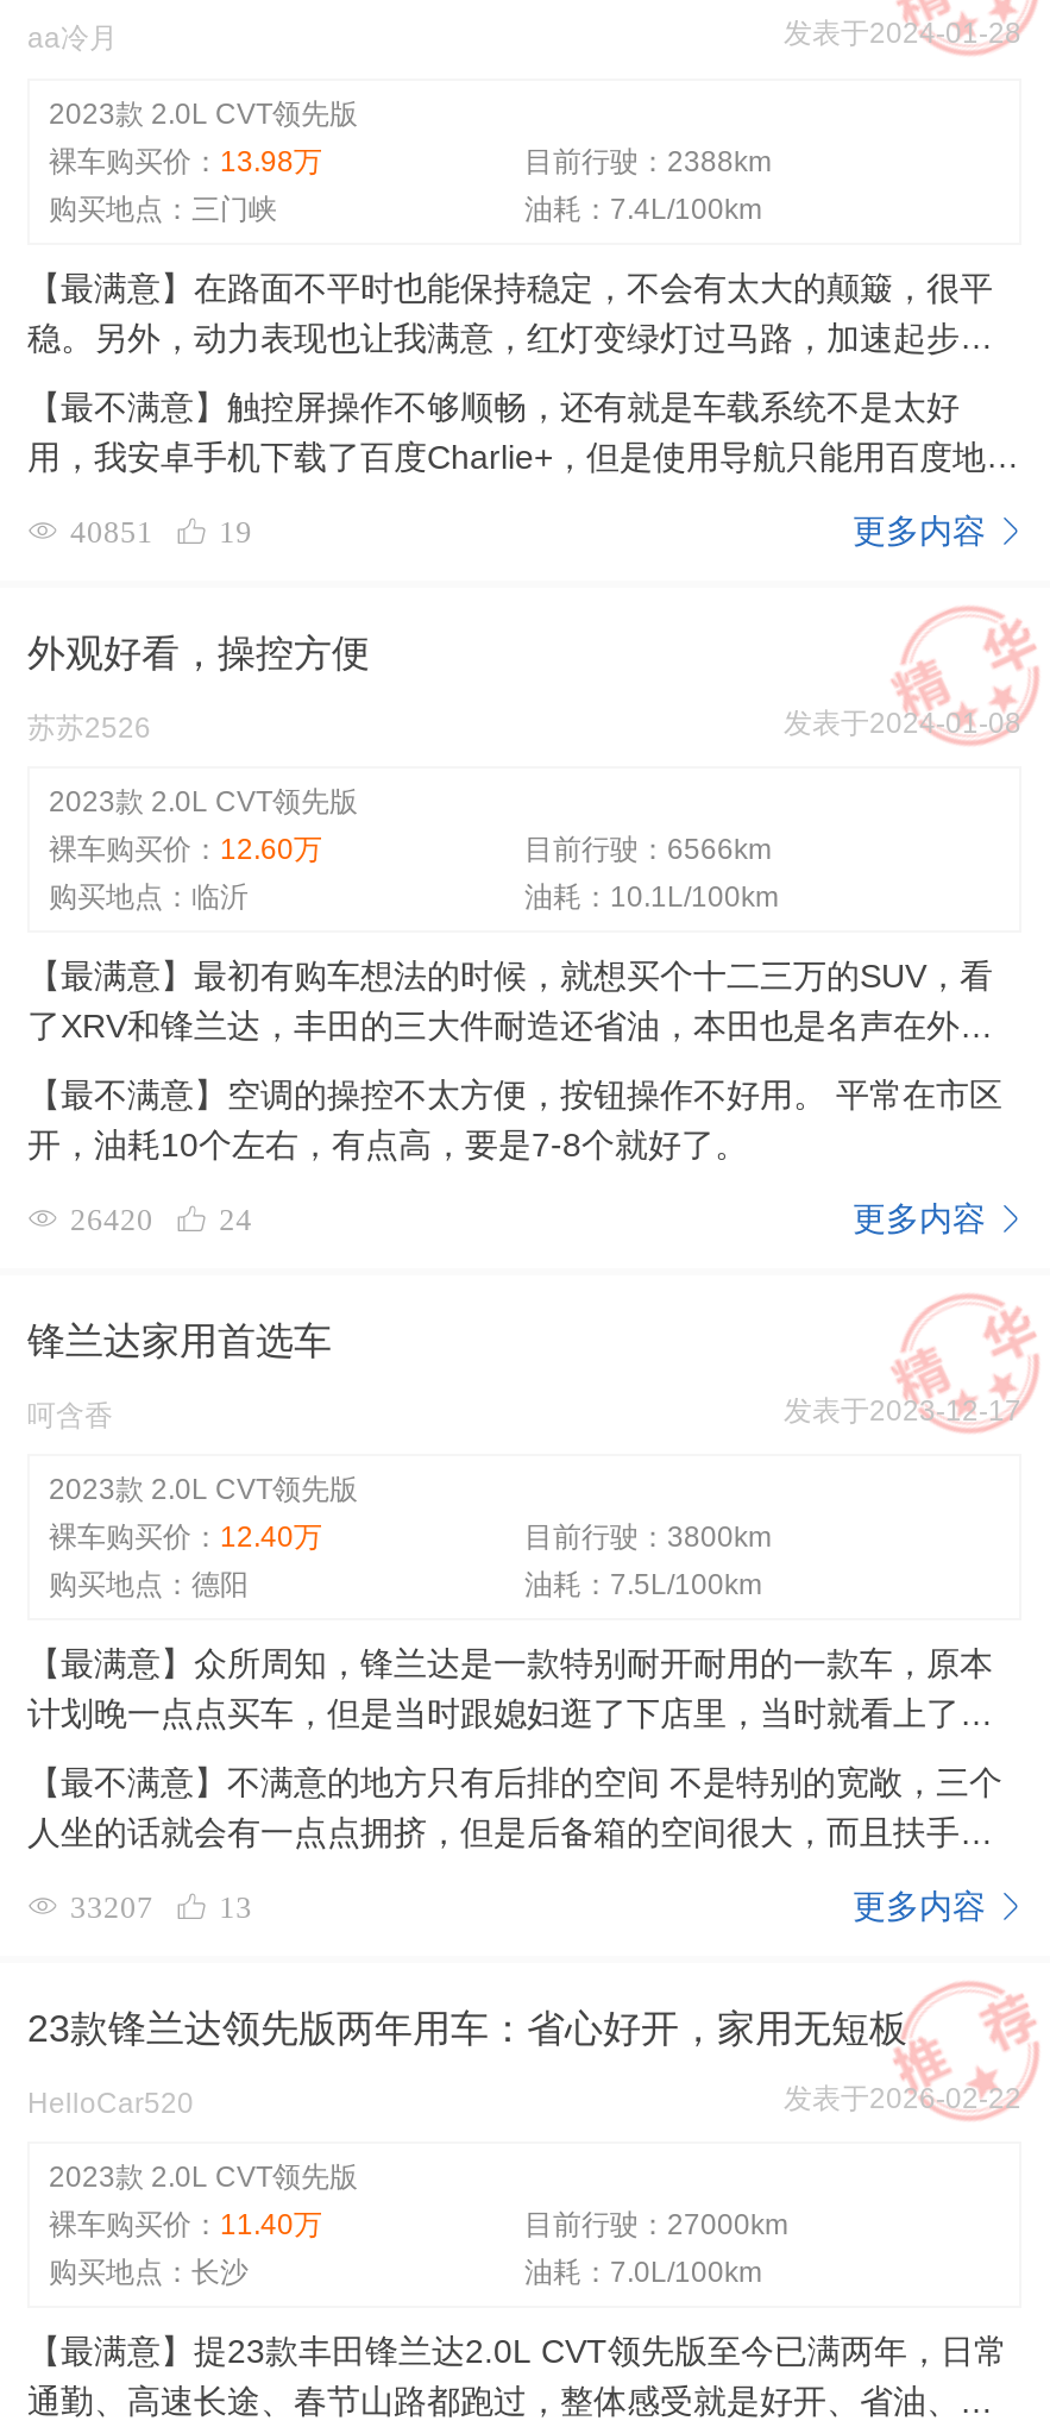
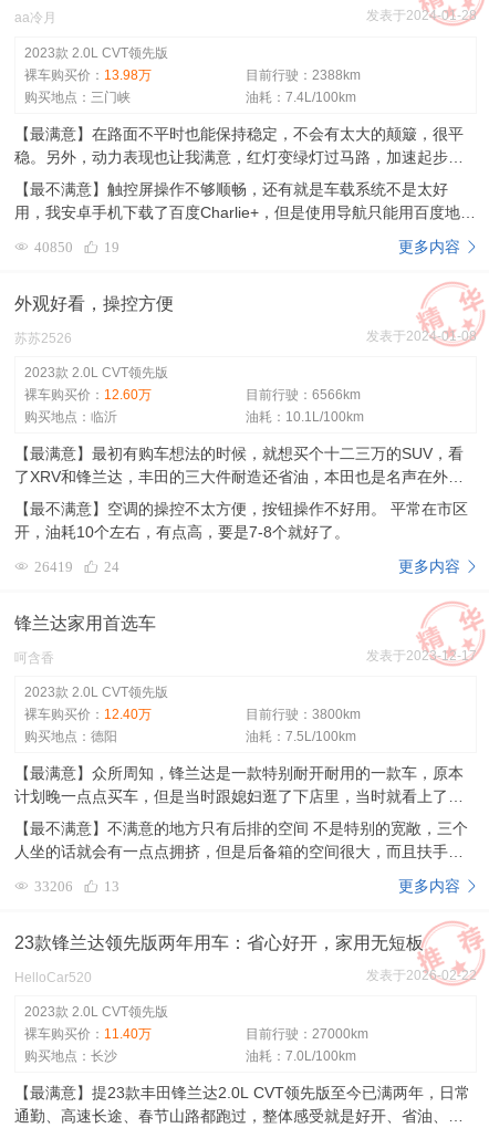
- 40851
+ 40850

- 26420
+ 26419

- 33207
+ 33206
